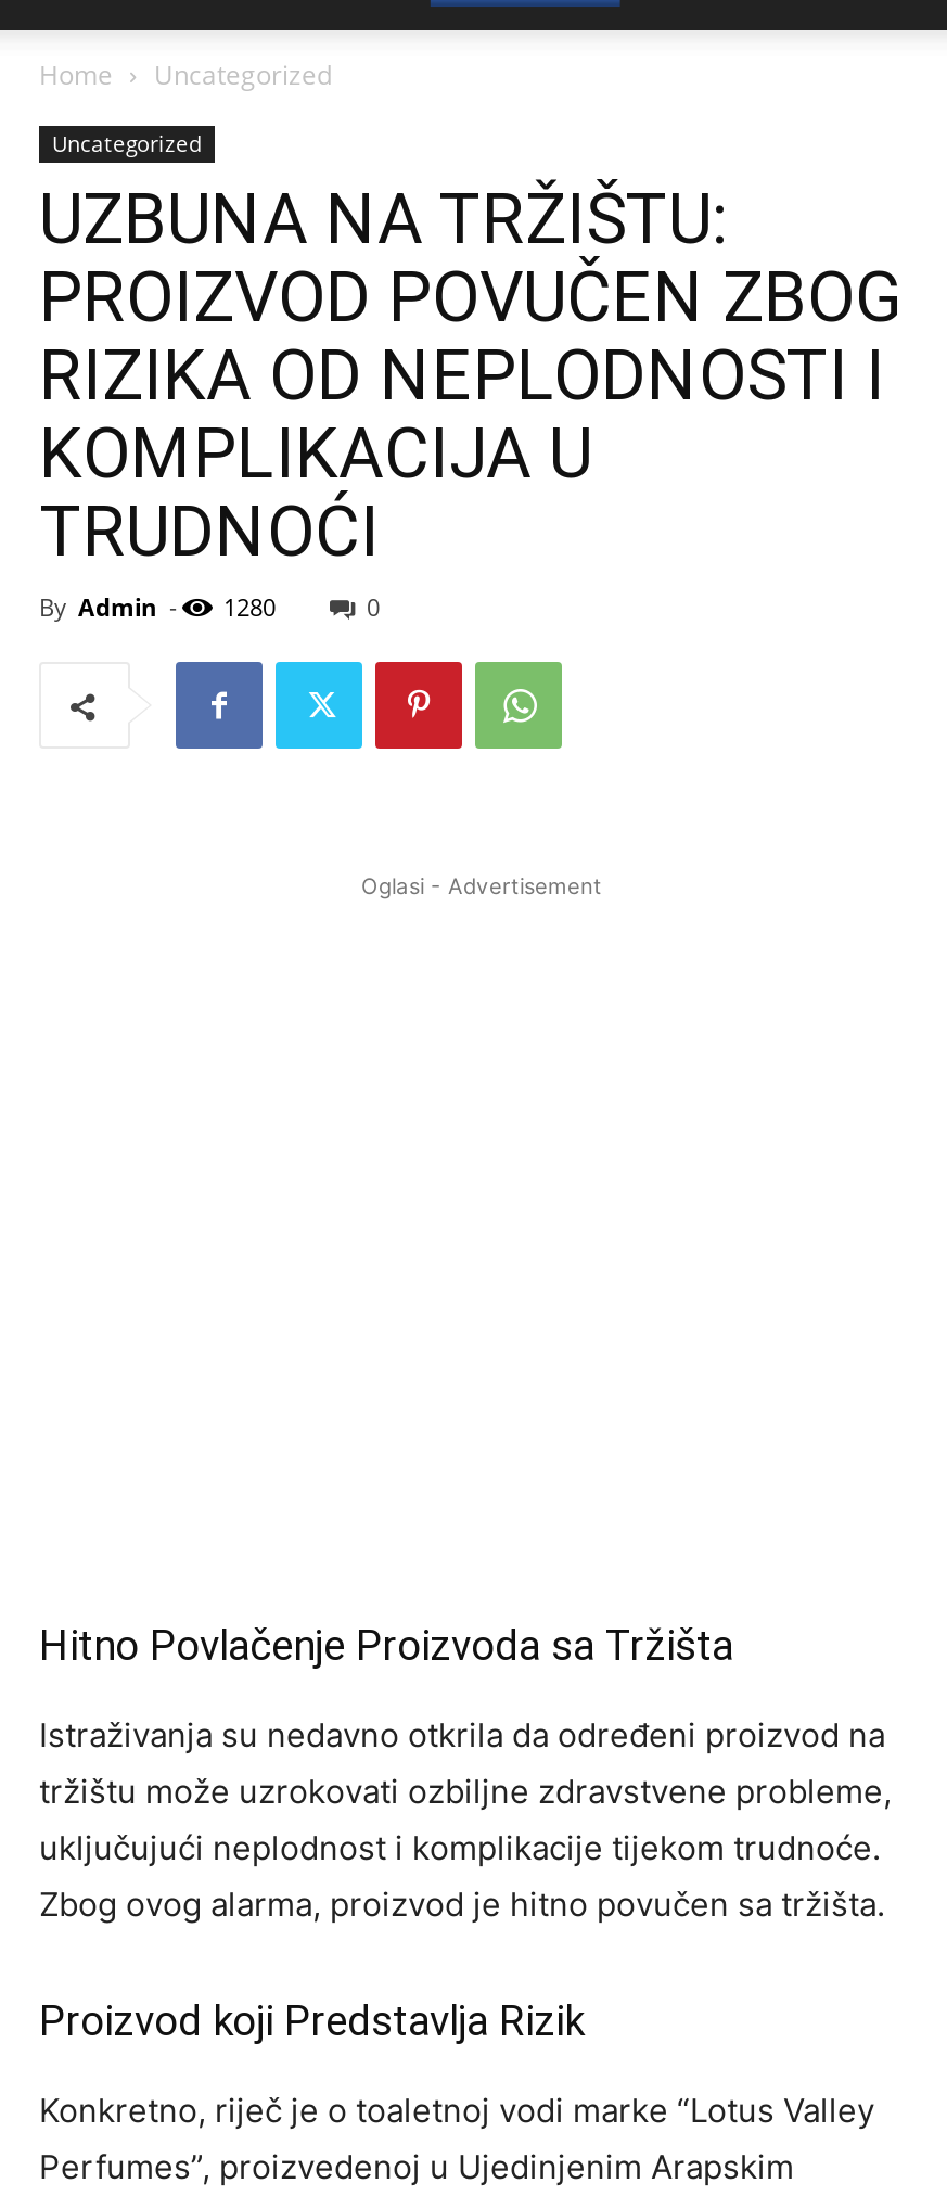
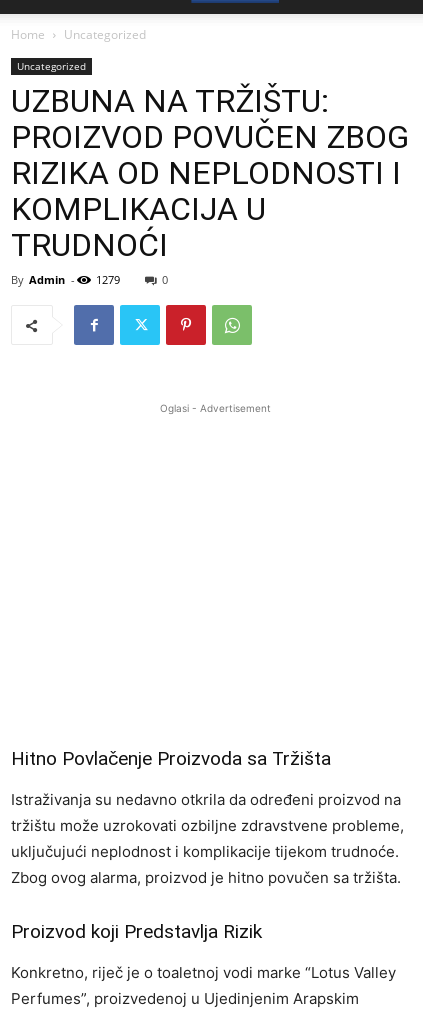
- By Admin - 1280
+ By Admin - 1279
